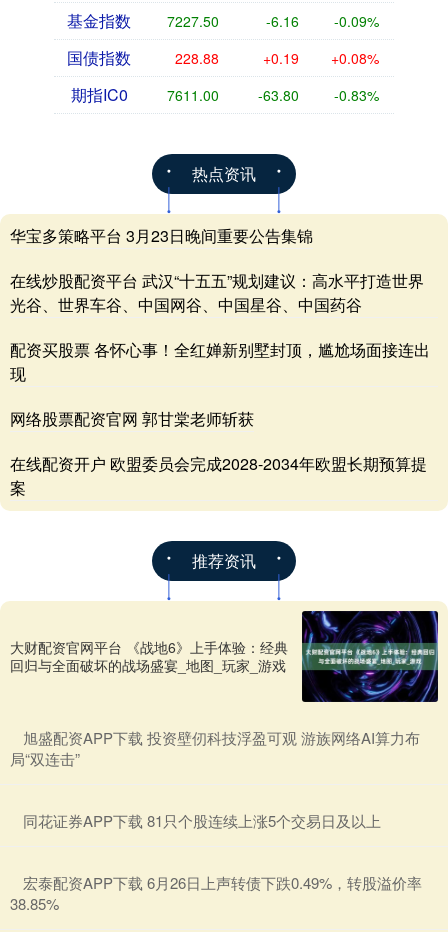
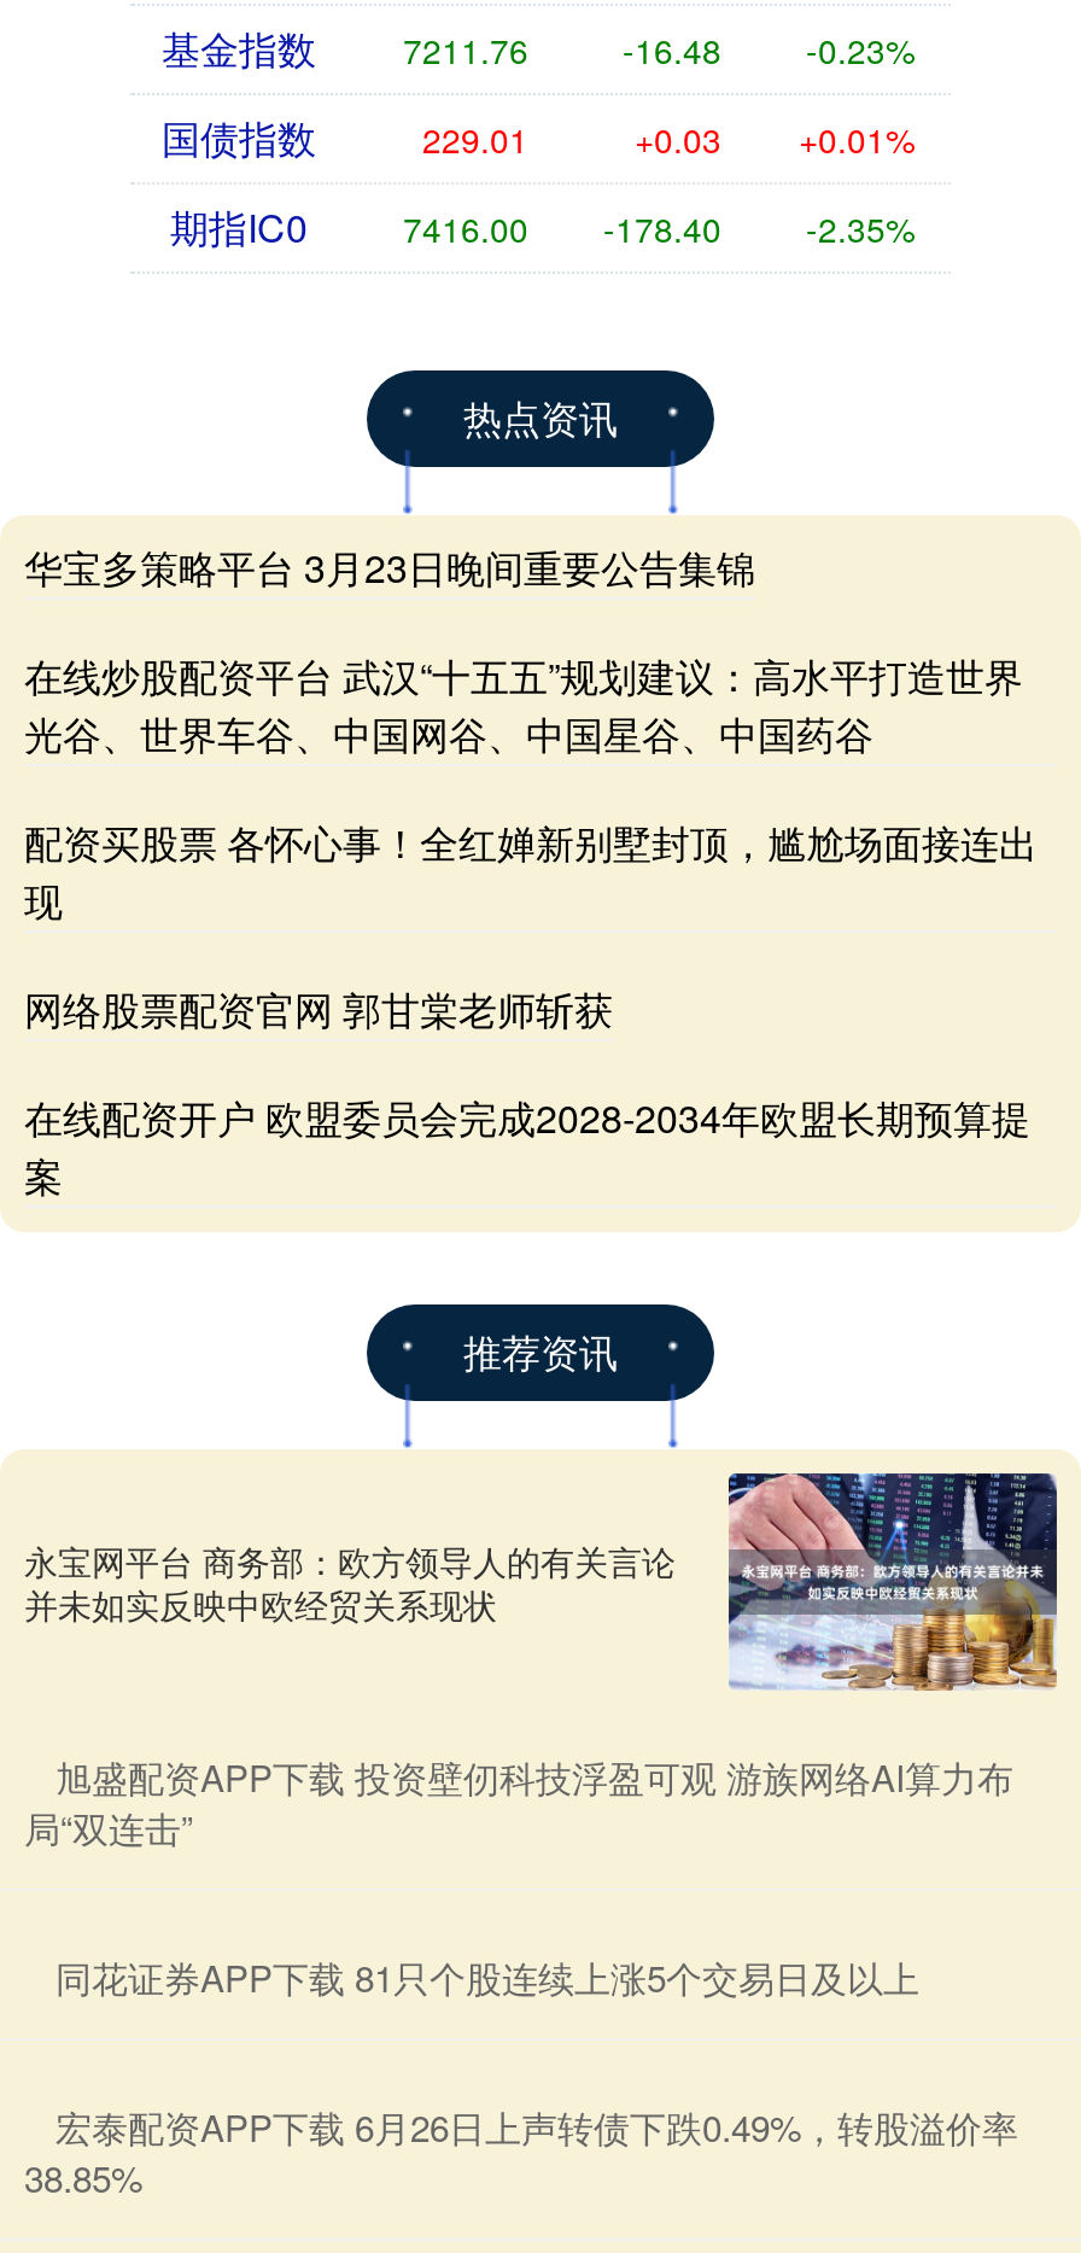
- 7227.50
+ 7211.76

- -6.16
+ -16.48

- -0.09%
+ -0.23%

- 228.88
+ 229.01

- +0.19
+ +0.03

- +0.08%
+ +0.01%

- 7611.00
+ 7416.00

- -63.80
+ -178.40

- -0.83%
+ -2.35%

- [image]
- 大财配资官网平台 《战地6》上手体验：经典
- 回归与全面破坏的战场盛宴_地图_玩家_游戏
+ [image]
+ 永宝网平台 商务部：欧方领导人的有关言论
+ 并未如实反映中欧经贸关系现状
